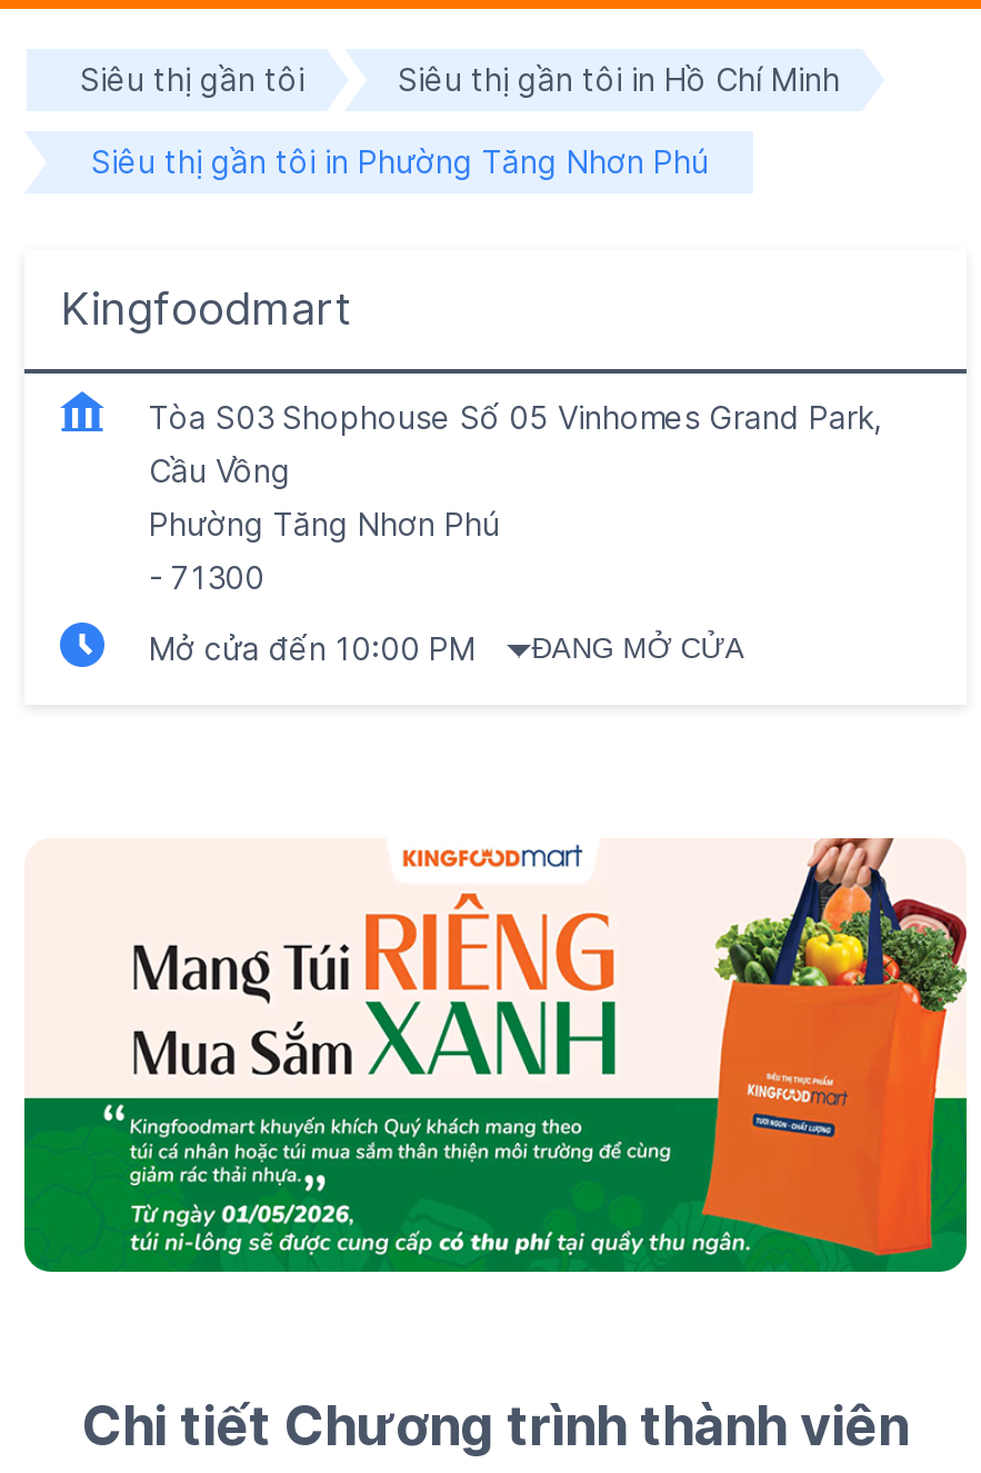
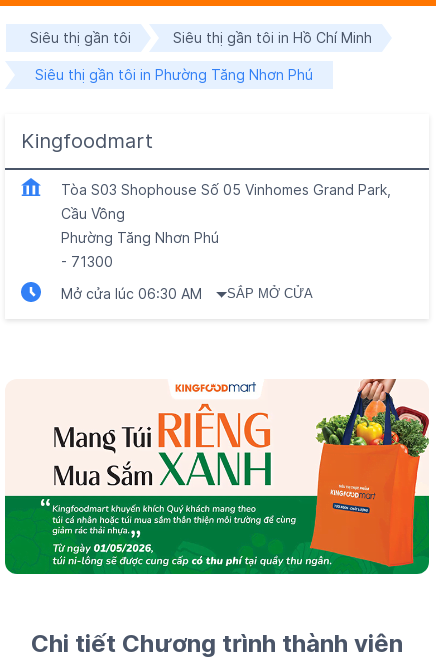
- Mở cửa đến 10:00 PM
+ Mở cửa lúc 06:30 AM

- ĐANG MỞ CỬA
+ SẮP MỞ CỬA
